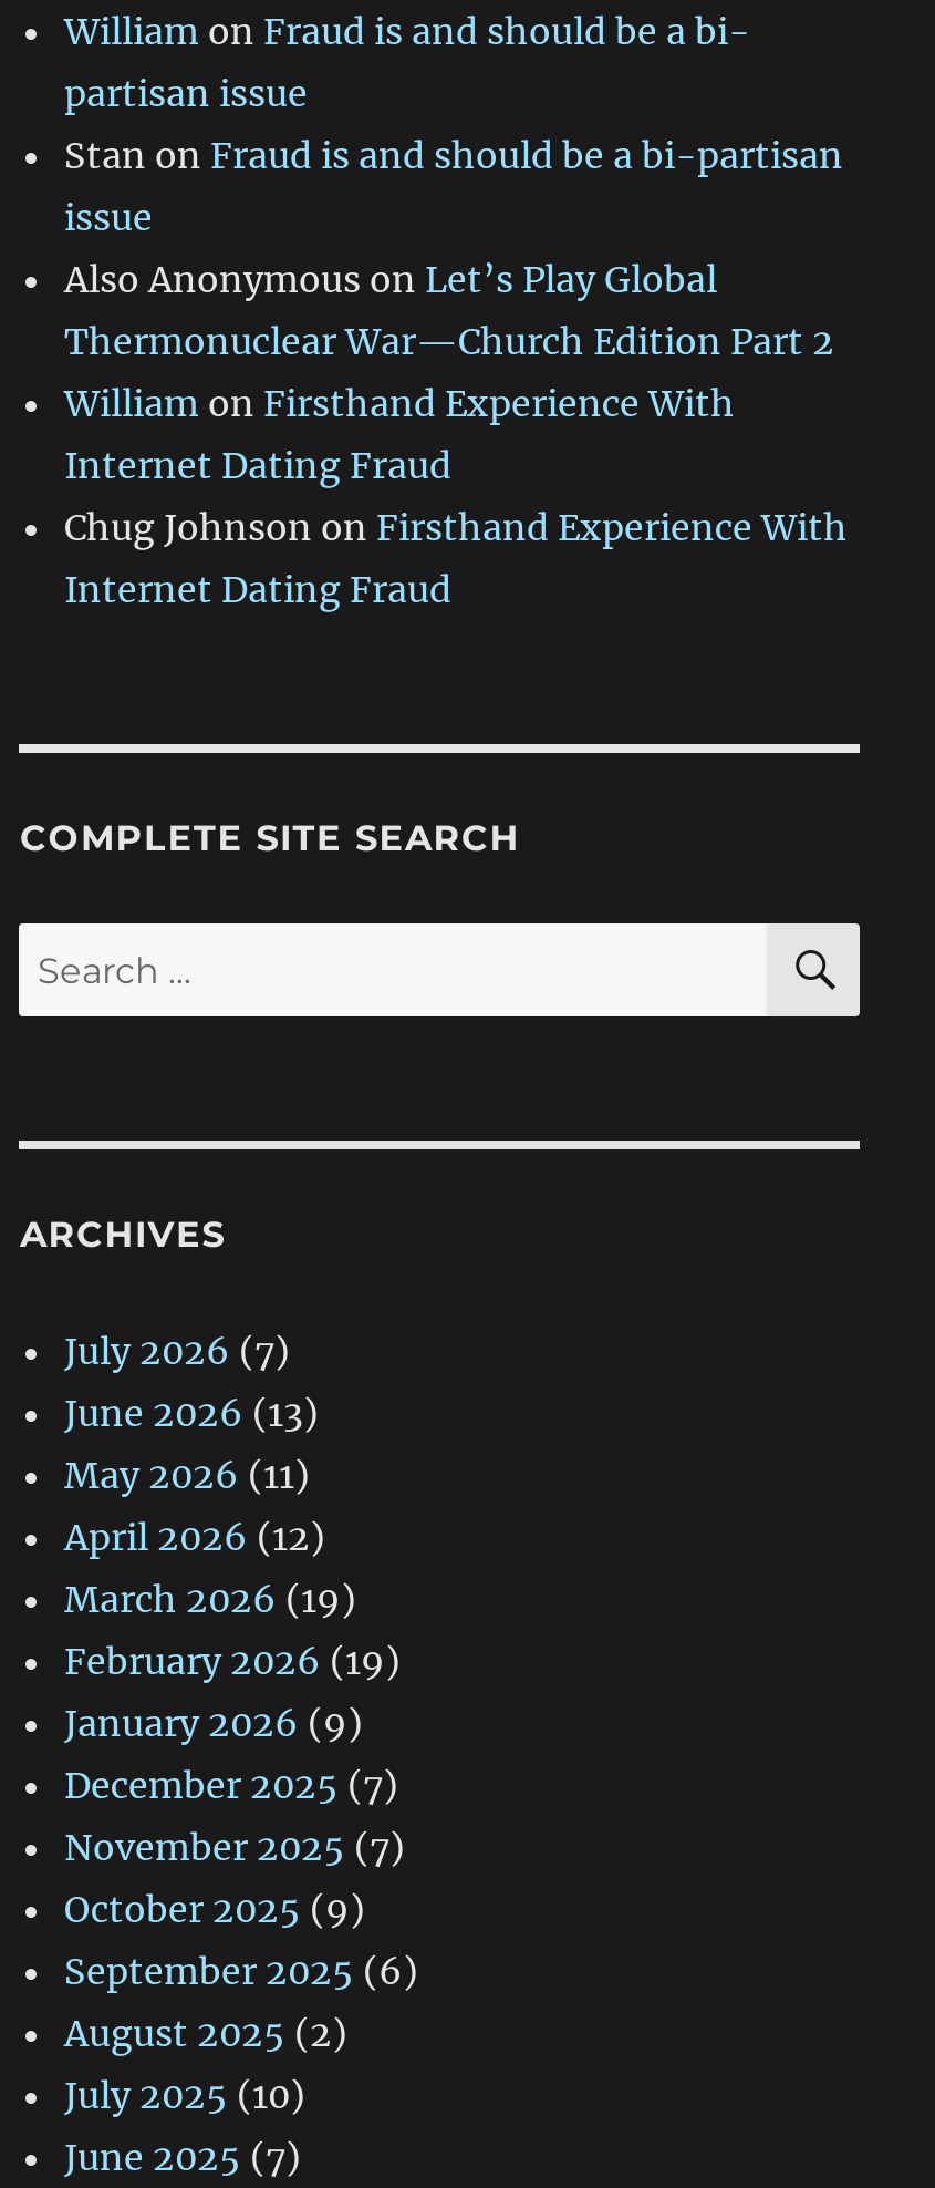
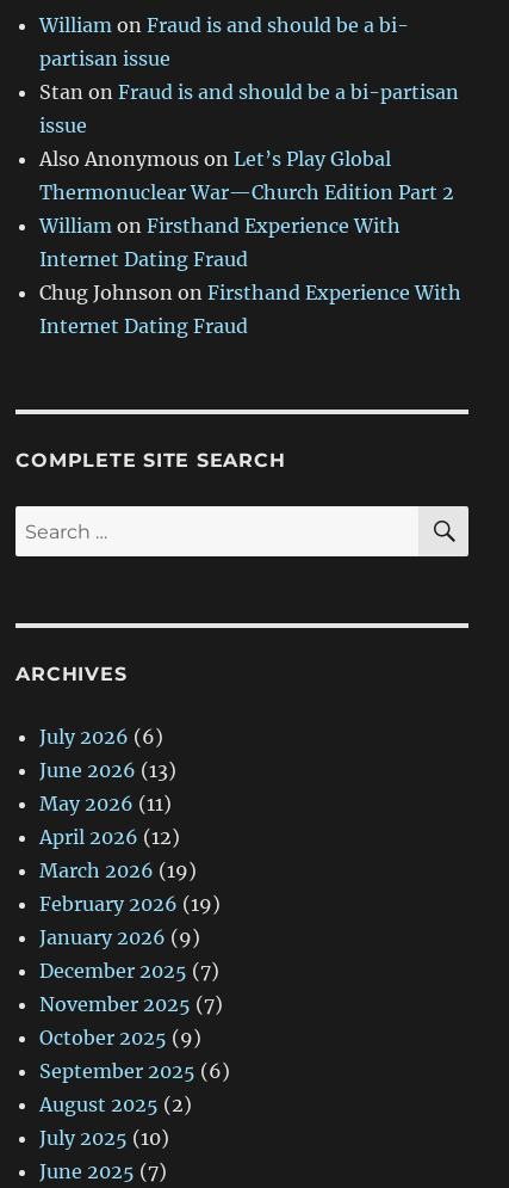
- July 2026 (7)
+ July 2026 (6)
